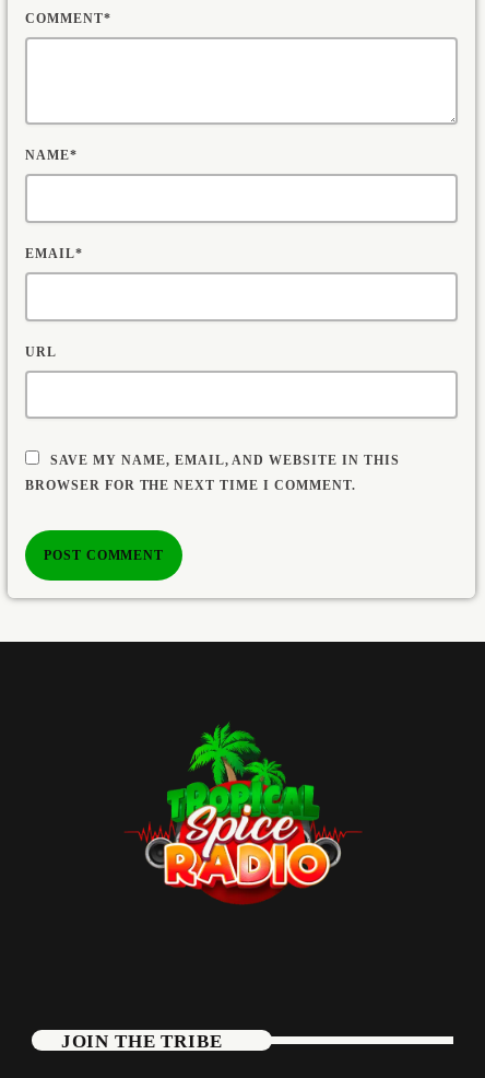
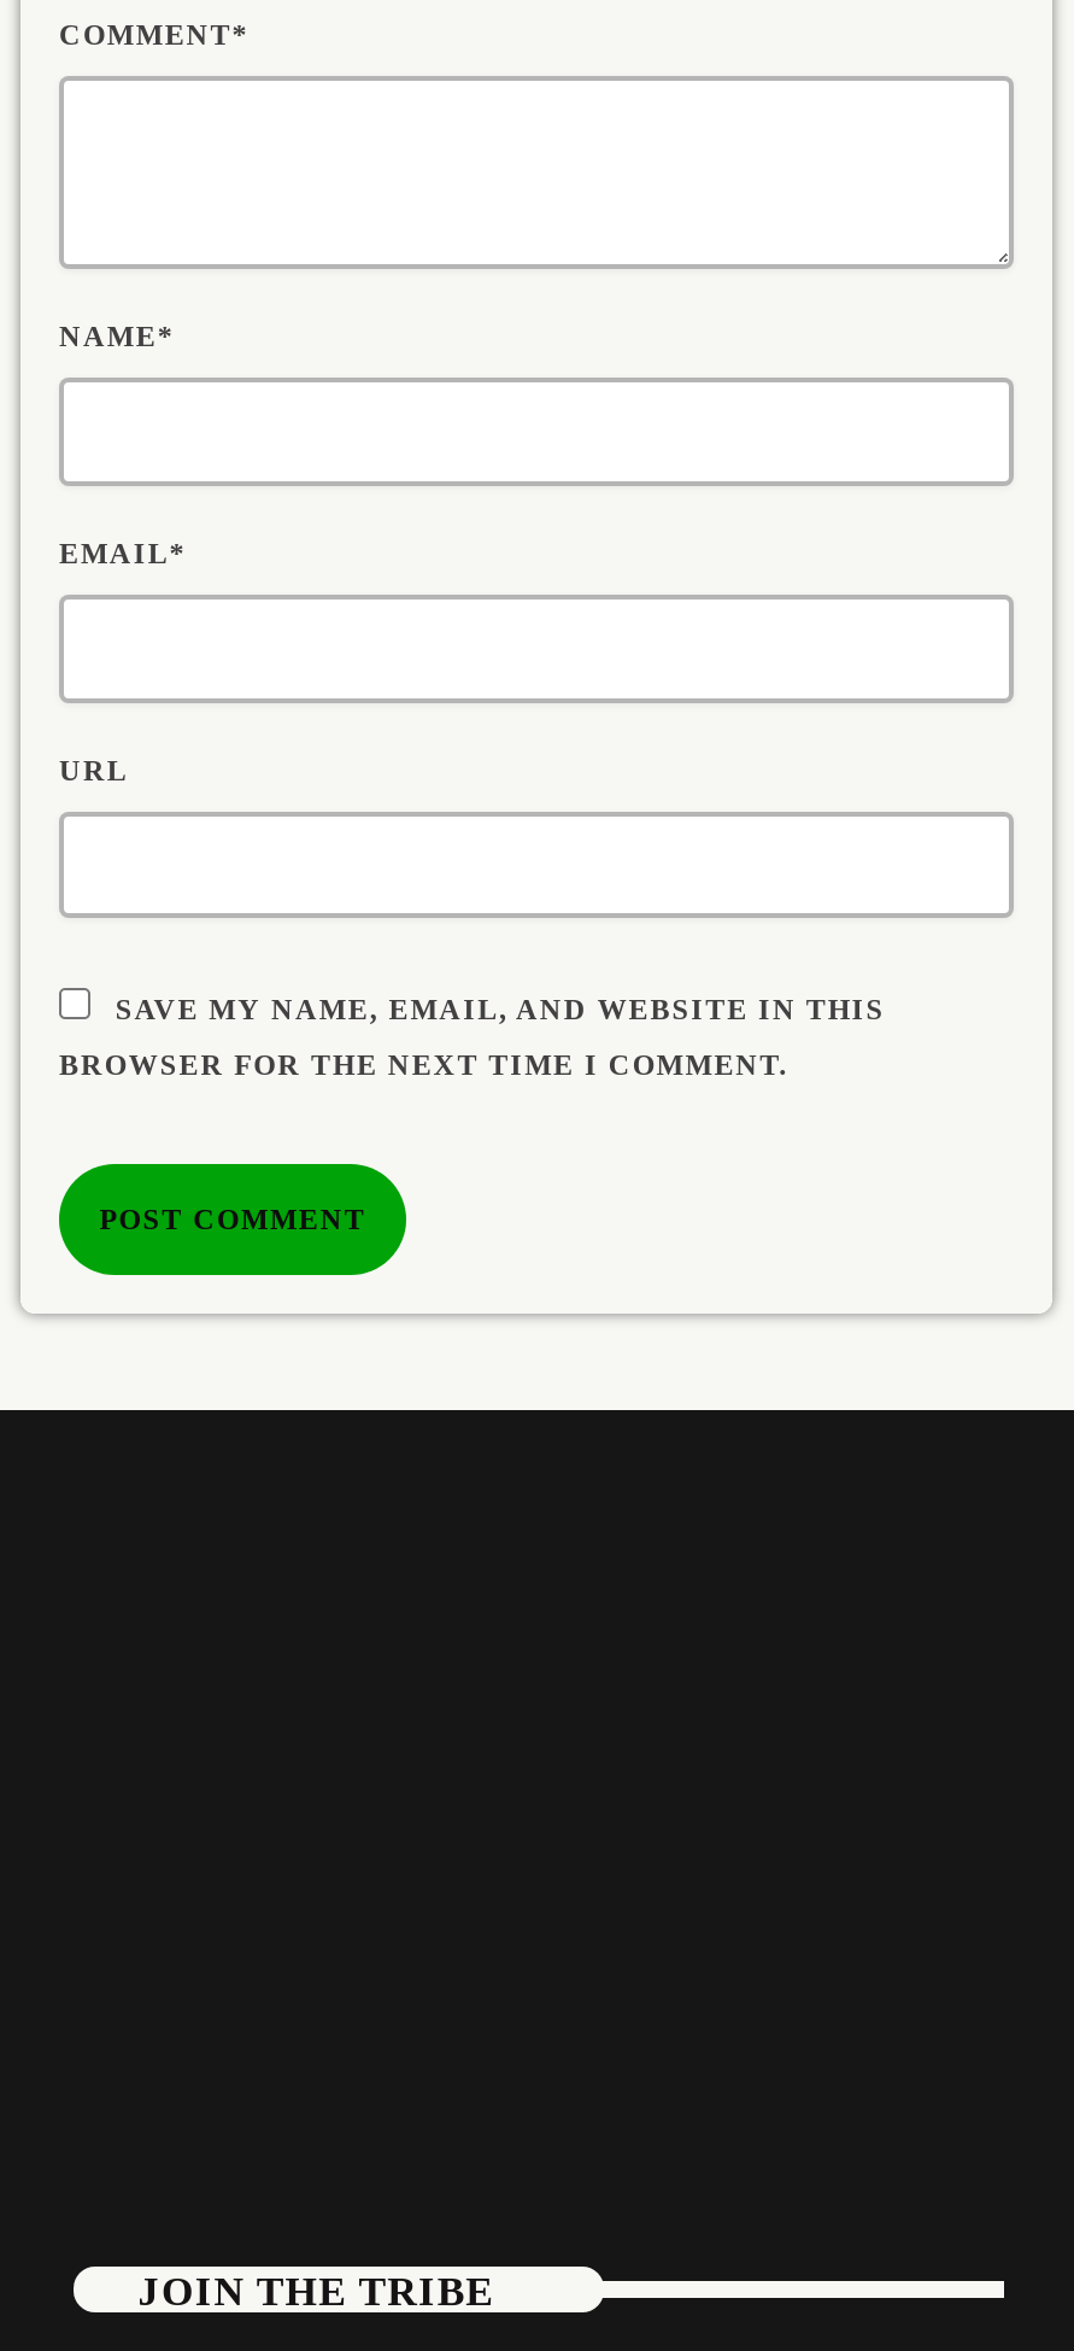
- [image]
